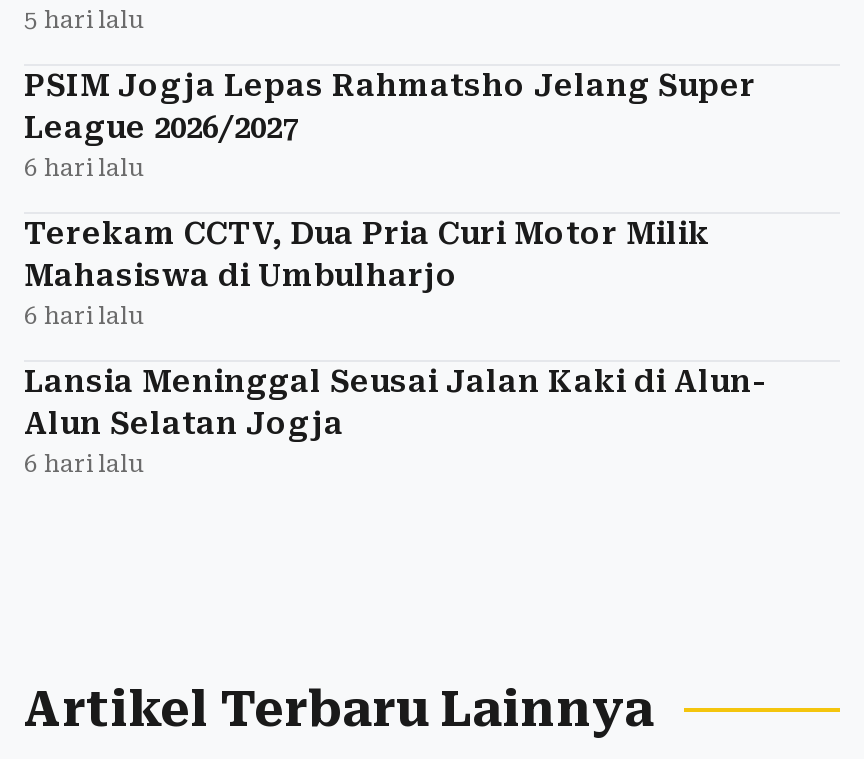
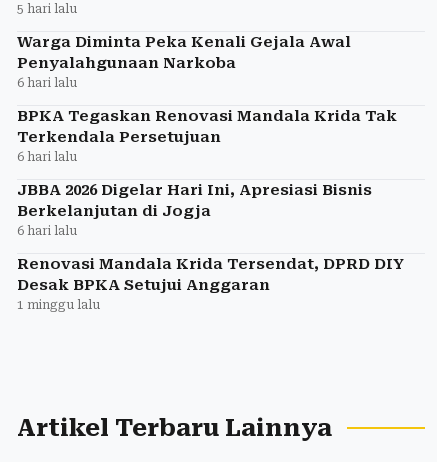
- PSIM Jogja Lepas Rahmatsho Jelang Super
- League 2026/2027
+ Warga Diminta Peka Kenali Gejala Awal
+ Penyalahgunaan Narkoba

- Terekam CCTV, Dua Pria Curi Motor Milik
- Mahasiswa di Umbulharjo
+ BPKA Tegaskan Renovasi Mandala Krida Tak
+ Terkendala Persetujuan

- Lansia Meninggal Seusai Jalan Kaki di Alun-
- Alun Selatan Jogja
+ JBBA 2026 Digelar Hari Ini, Apresiasi Bisnis
+ Berkelanjutan di Jogja

+ Renovasi Mandala Krida Tersendat, DPRD DIY
+ Desak BPKA Setujui Anggaran
+ 1 minggu lalu
